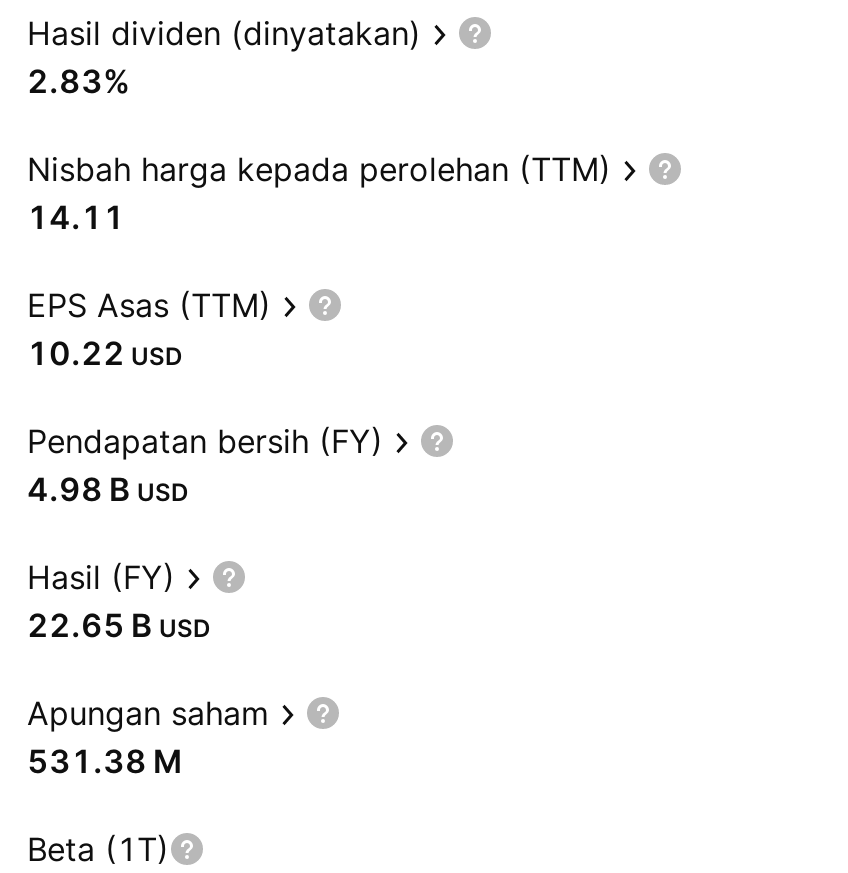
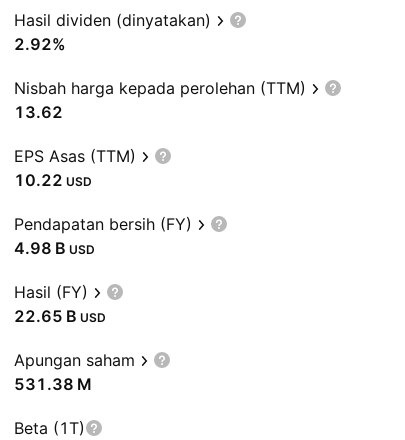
- 2.83%
+ 2.92%

- 14.11
+ 13.62
